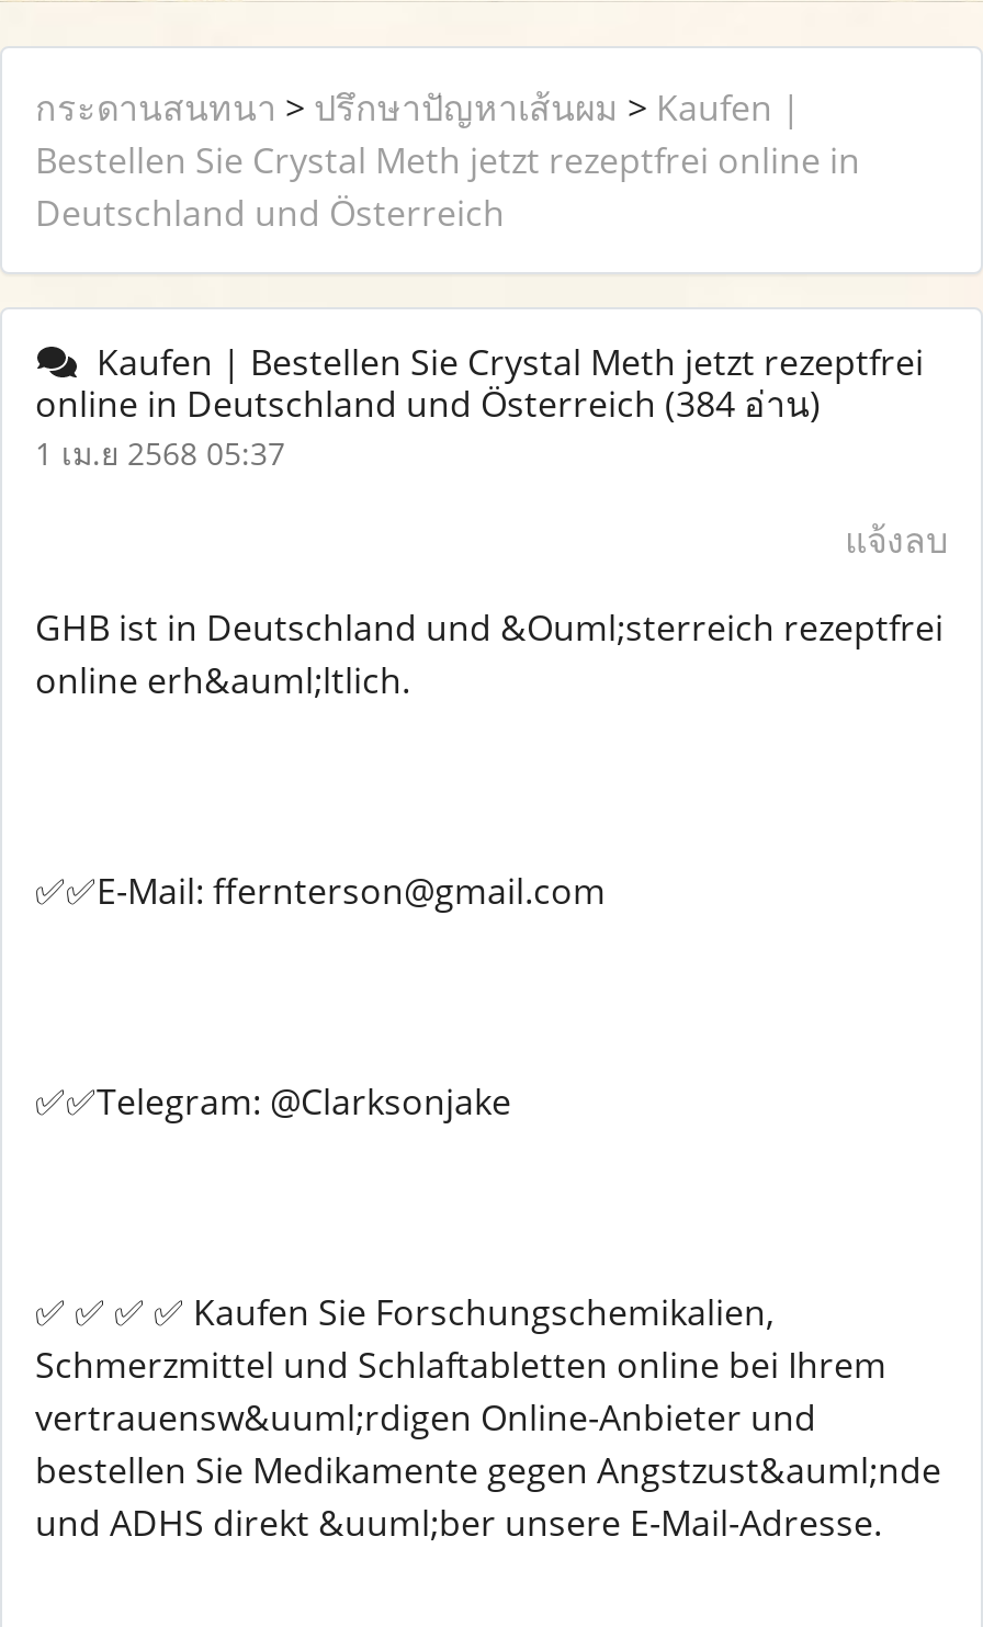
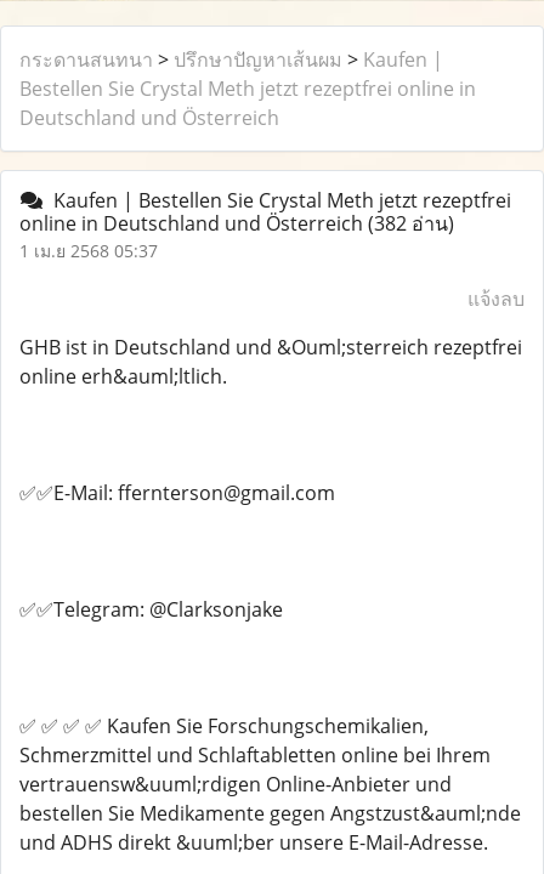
- online in Deutschland und Österreich (384 อ่าน)
+ online in Deutschland und Österreich (382 อ่าน)
